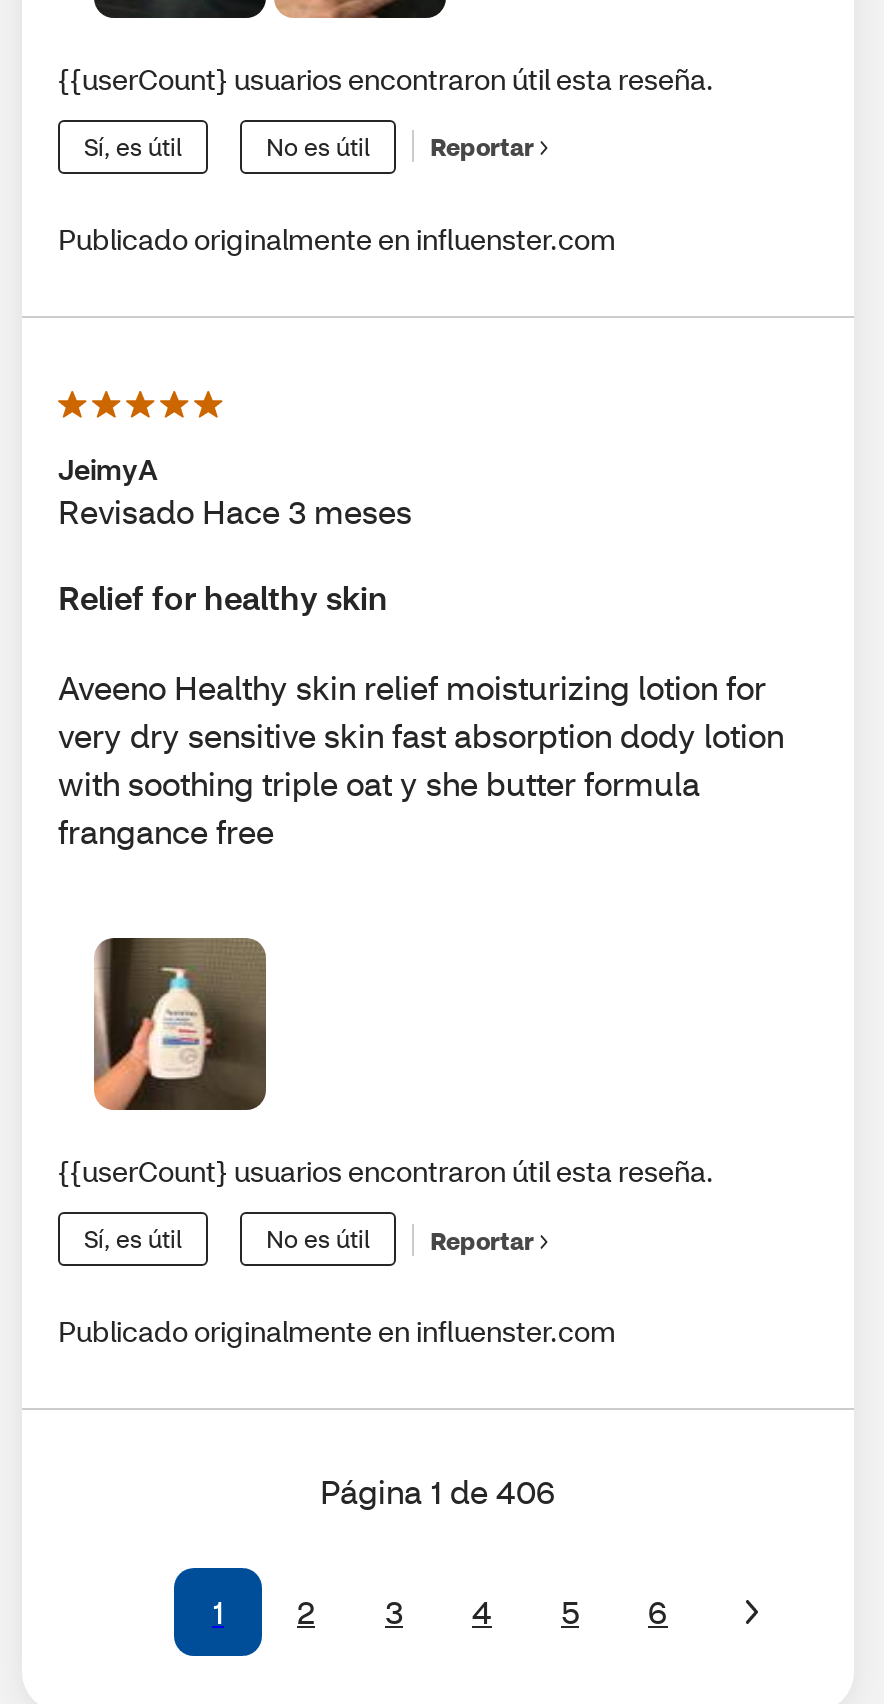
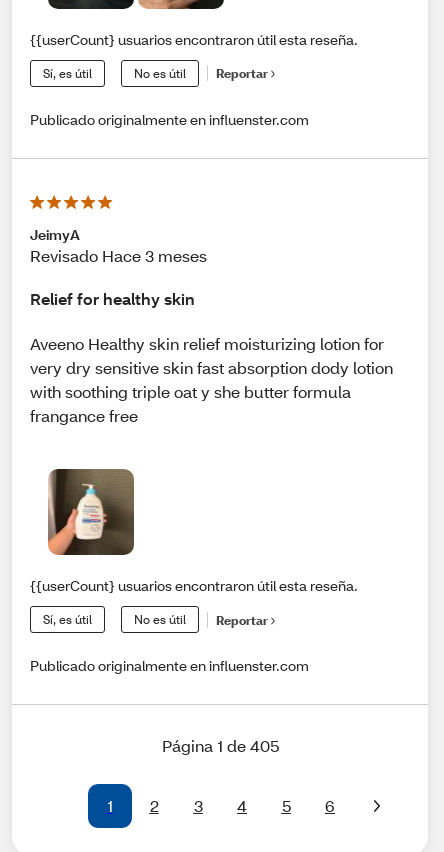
- Página 1 de 406
+ Página 1 de 405
